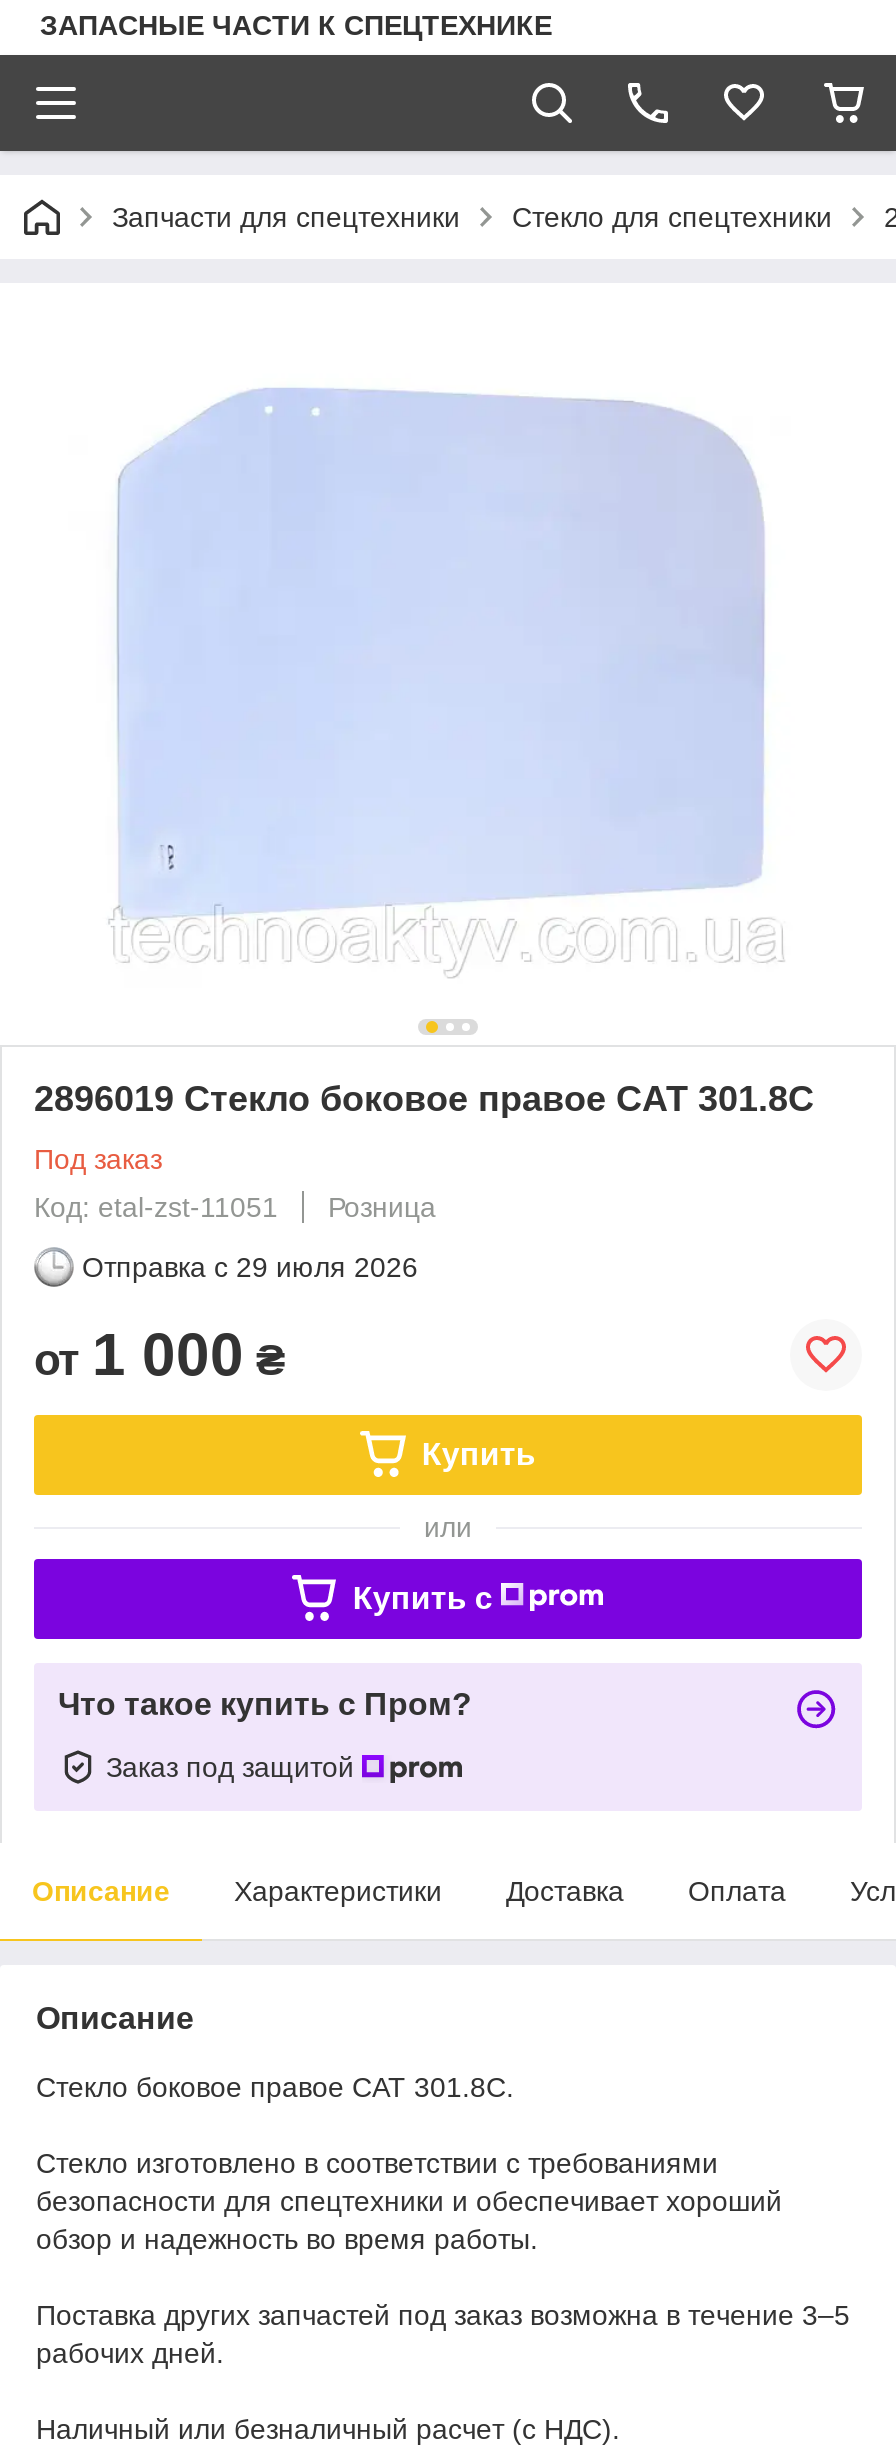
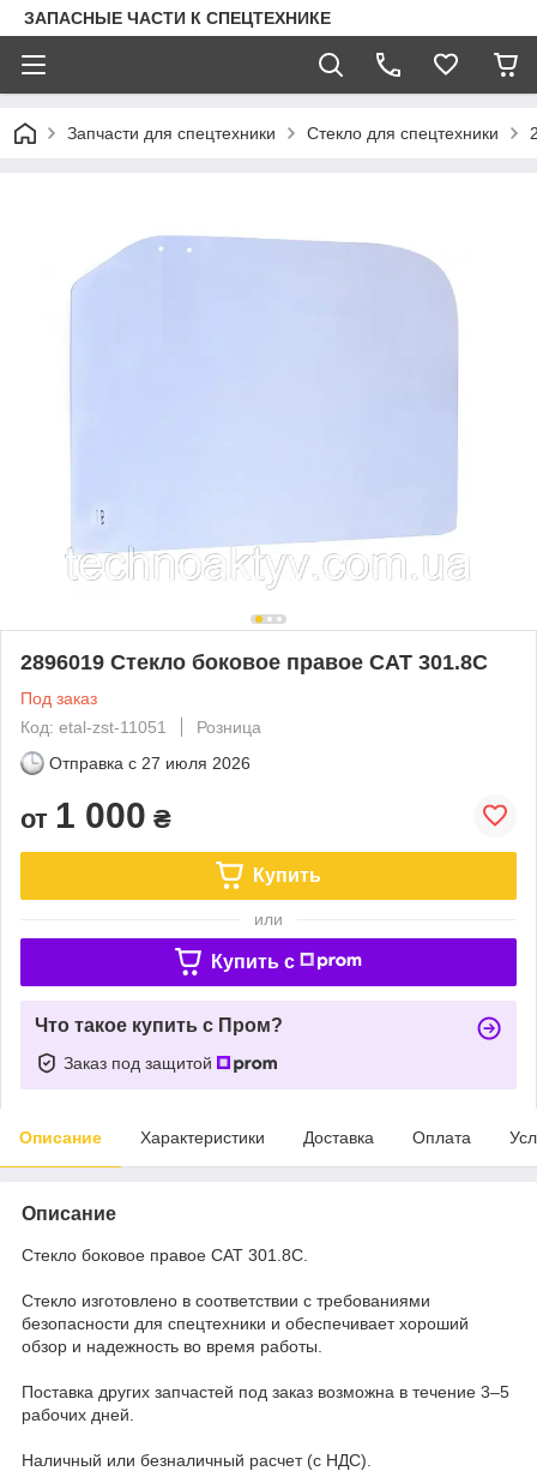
- Отправка с 29 июля 2026
+ Отправка с 27 июля 2026
